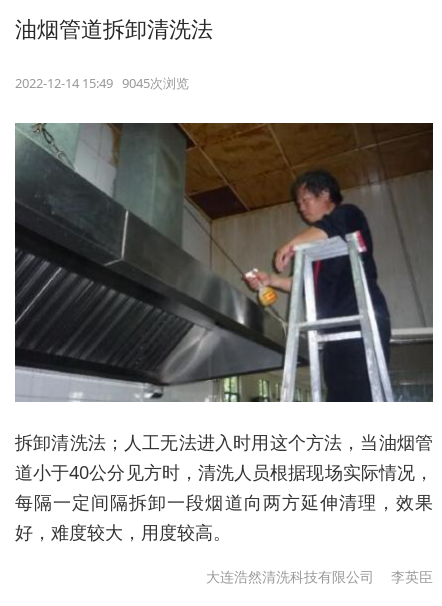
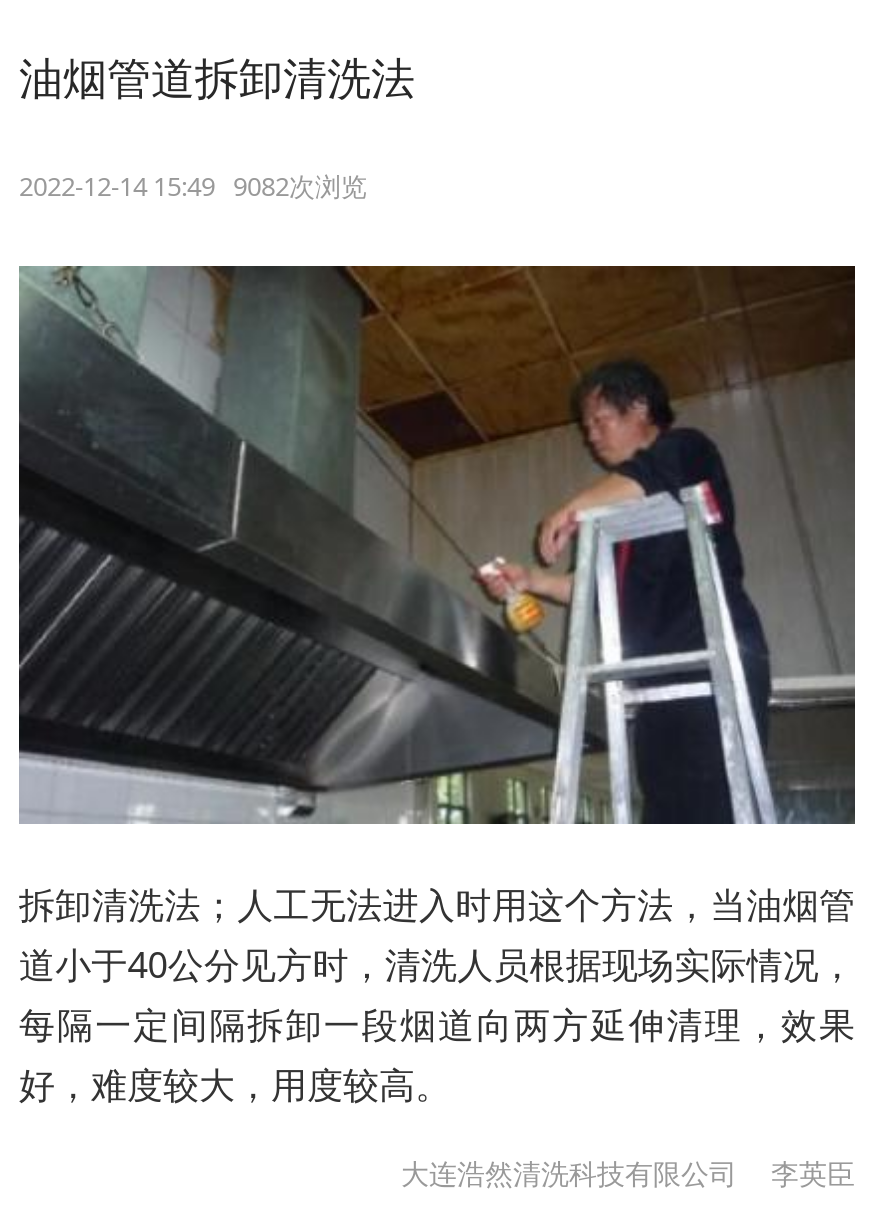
- 2022-12-14 15:49 9045次浏览
+ 2022-12-14 15:49 9082次浏览
